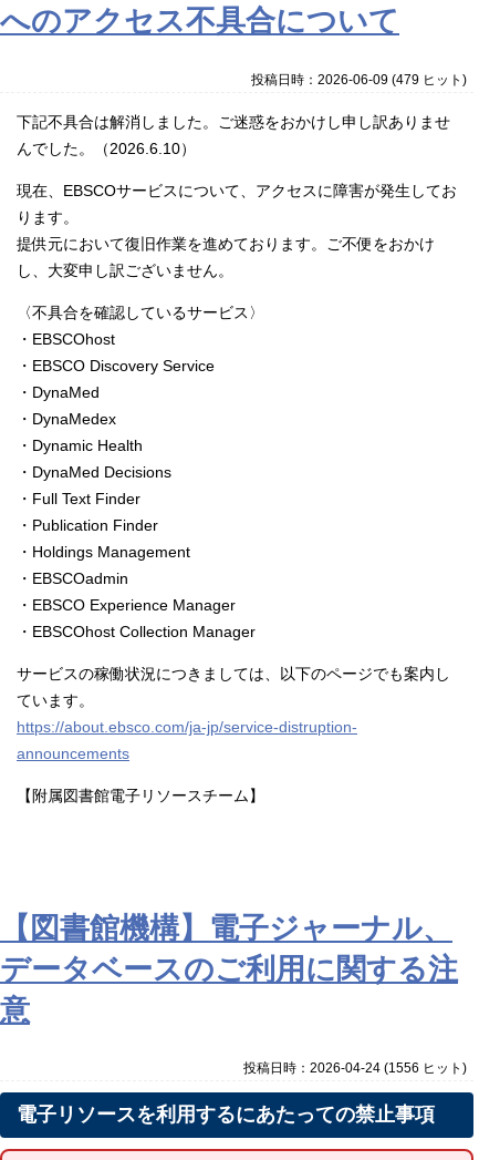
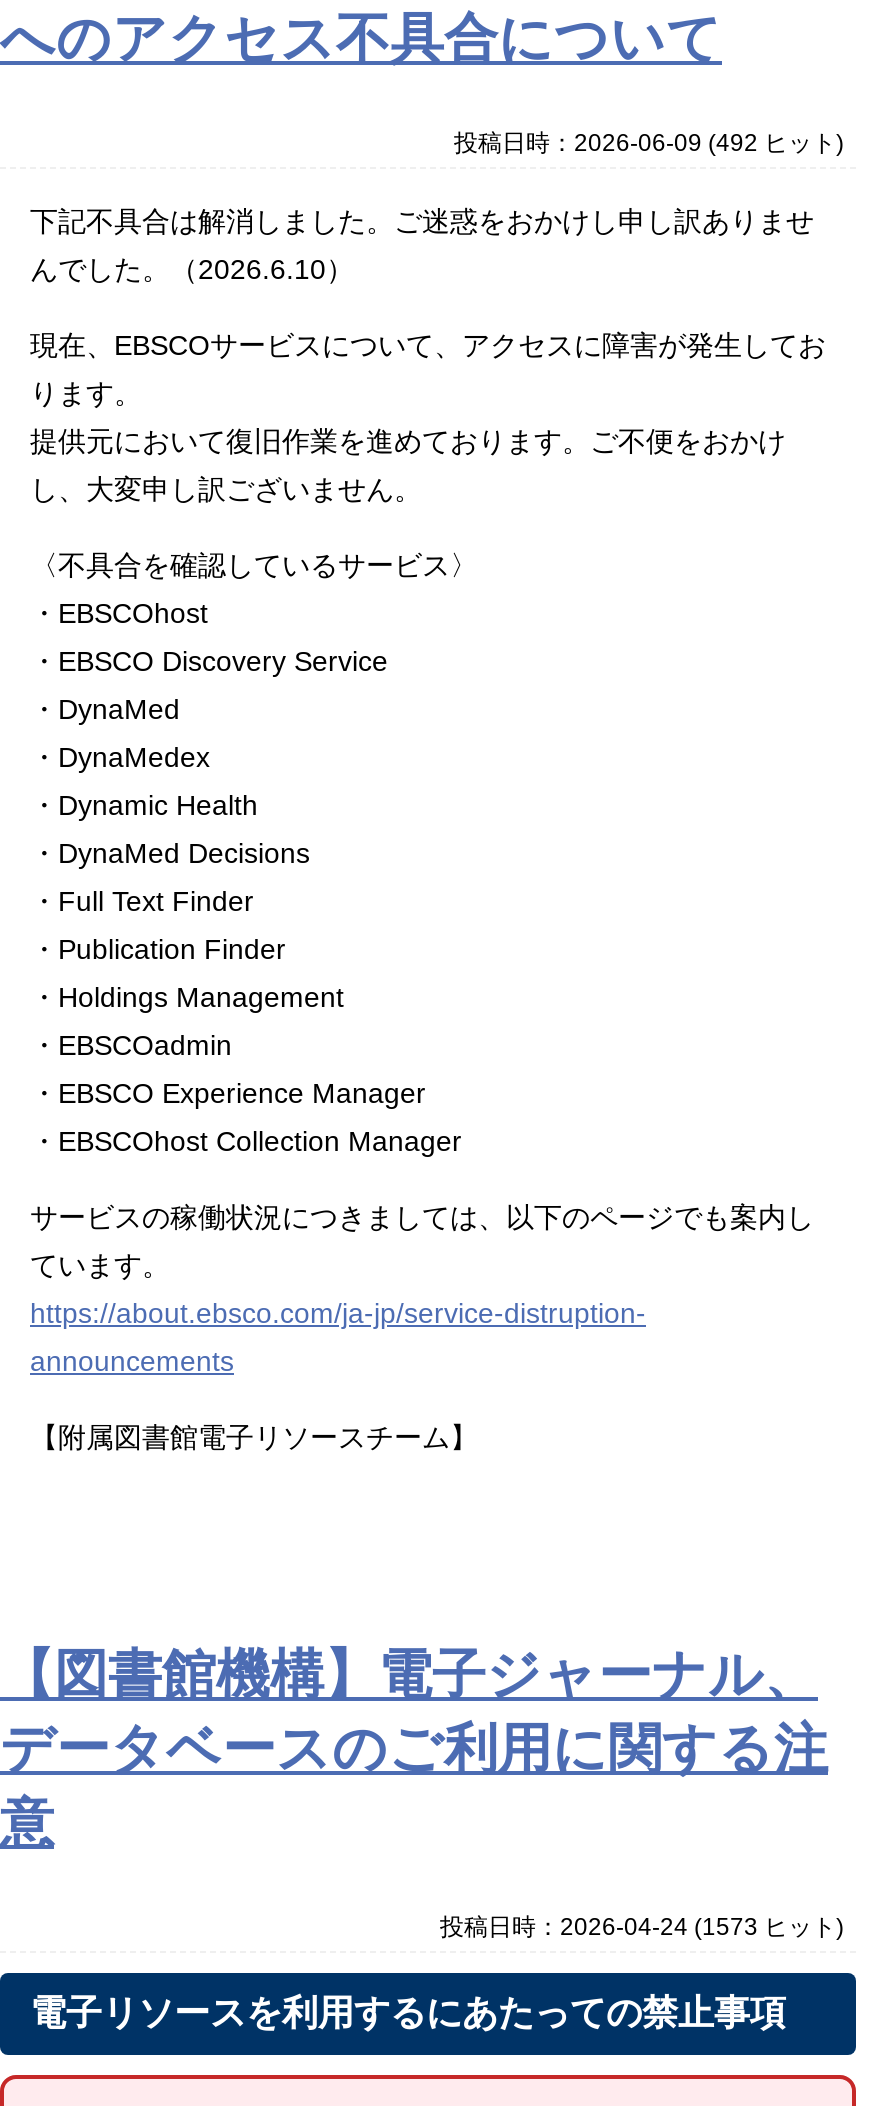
- 投稿日時：2026-06-09 (479 ヒット)
+ 投稿日時：2026-06-09 (492 ヒット)

- 投稿日時：2026-04-24 (1556 ヒット)
+ 投稿日時：2026-04-24 (1573 ヒット)
